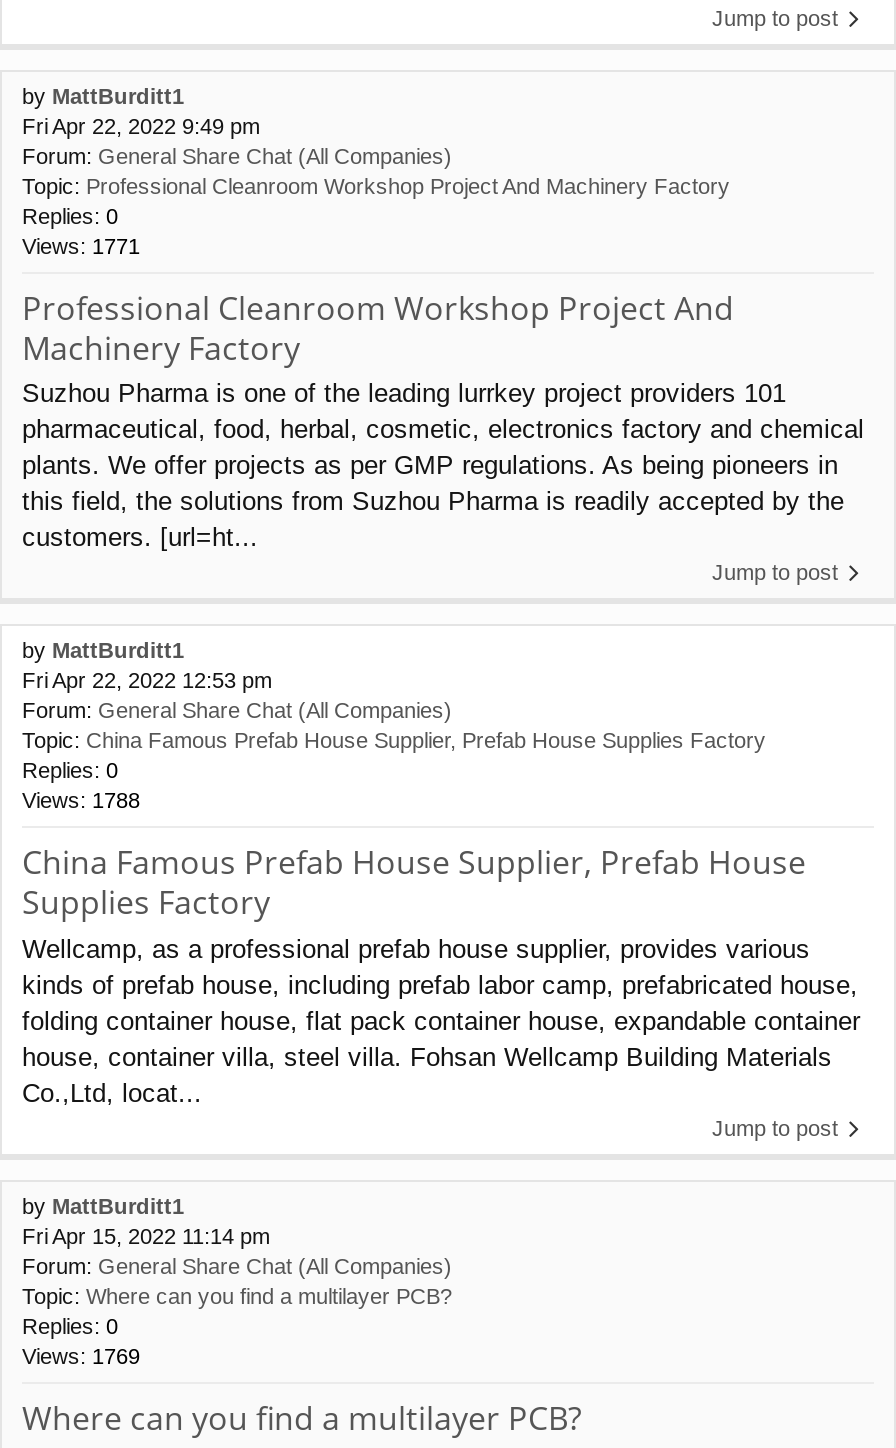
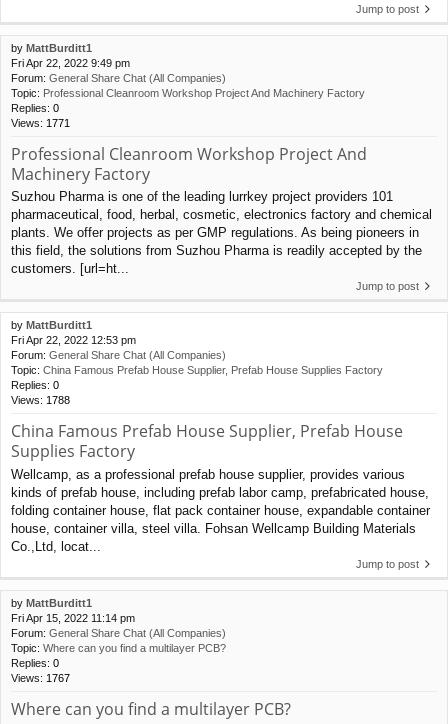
- Views: 1769
+ Views: 1767
